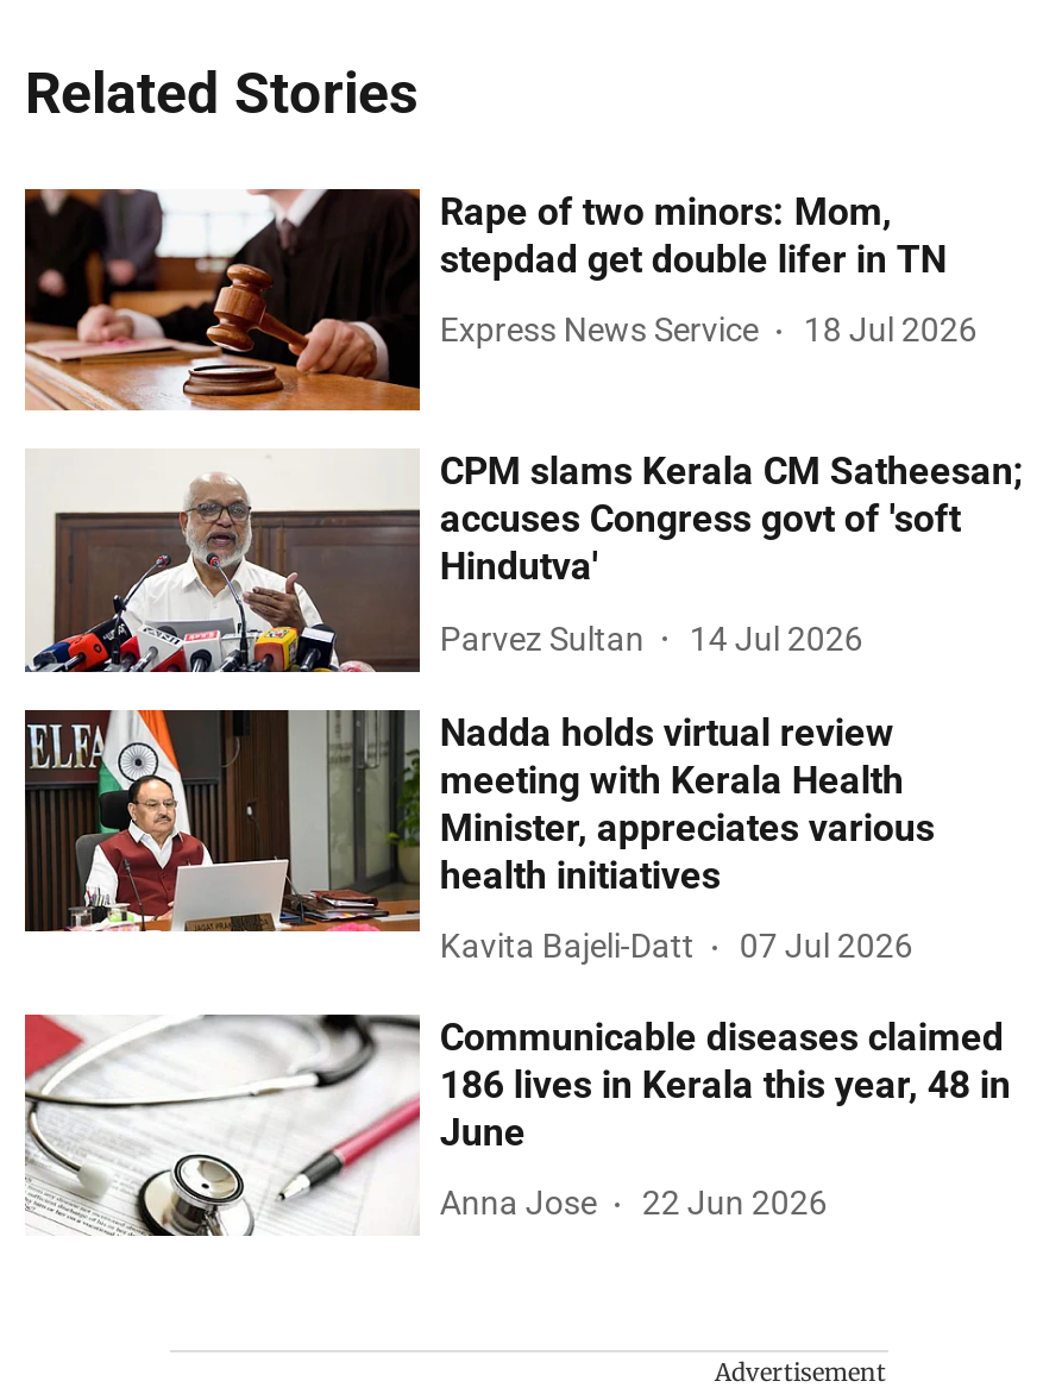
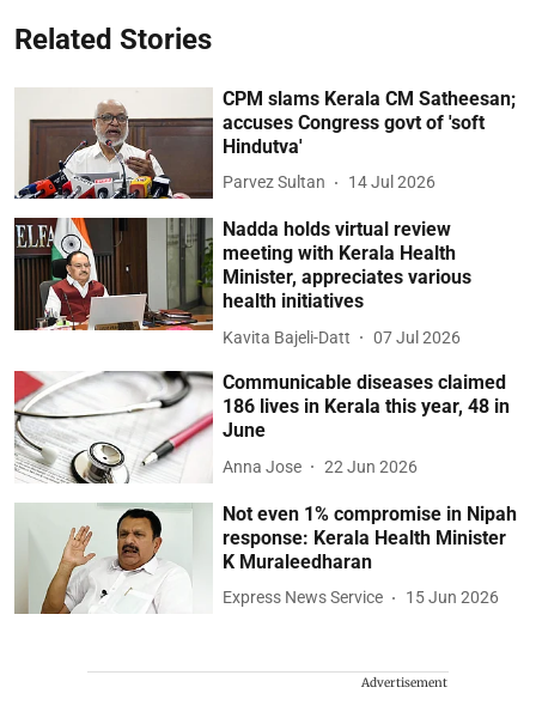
- [image]
- Rape of two minors: Mom,
- stepdad get double lifer in TN
- 18 Jul 2026

moved down: Express News Service

moved up: [image] | CPM slams Kerala CM Satheesan; | accuses Congress govt of 'soft | ... | Anna Jose | 22 Jun 2026

+ [image]
+ Not even 1% compromise in Nipah
+ response: Kerala Health Minister
+ K Muraleedharan
+ 15 Jun 2026
